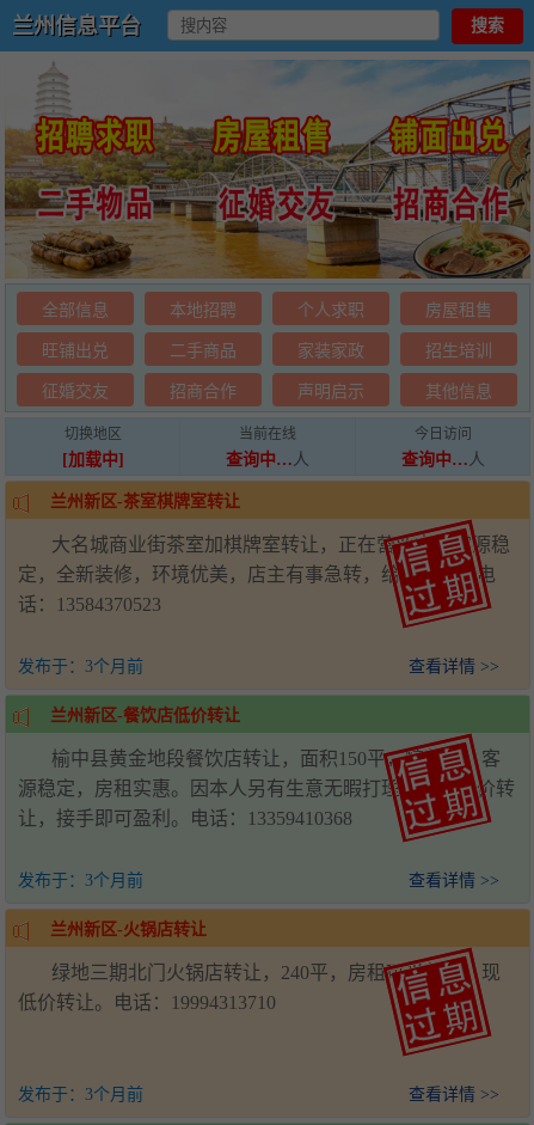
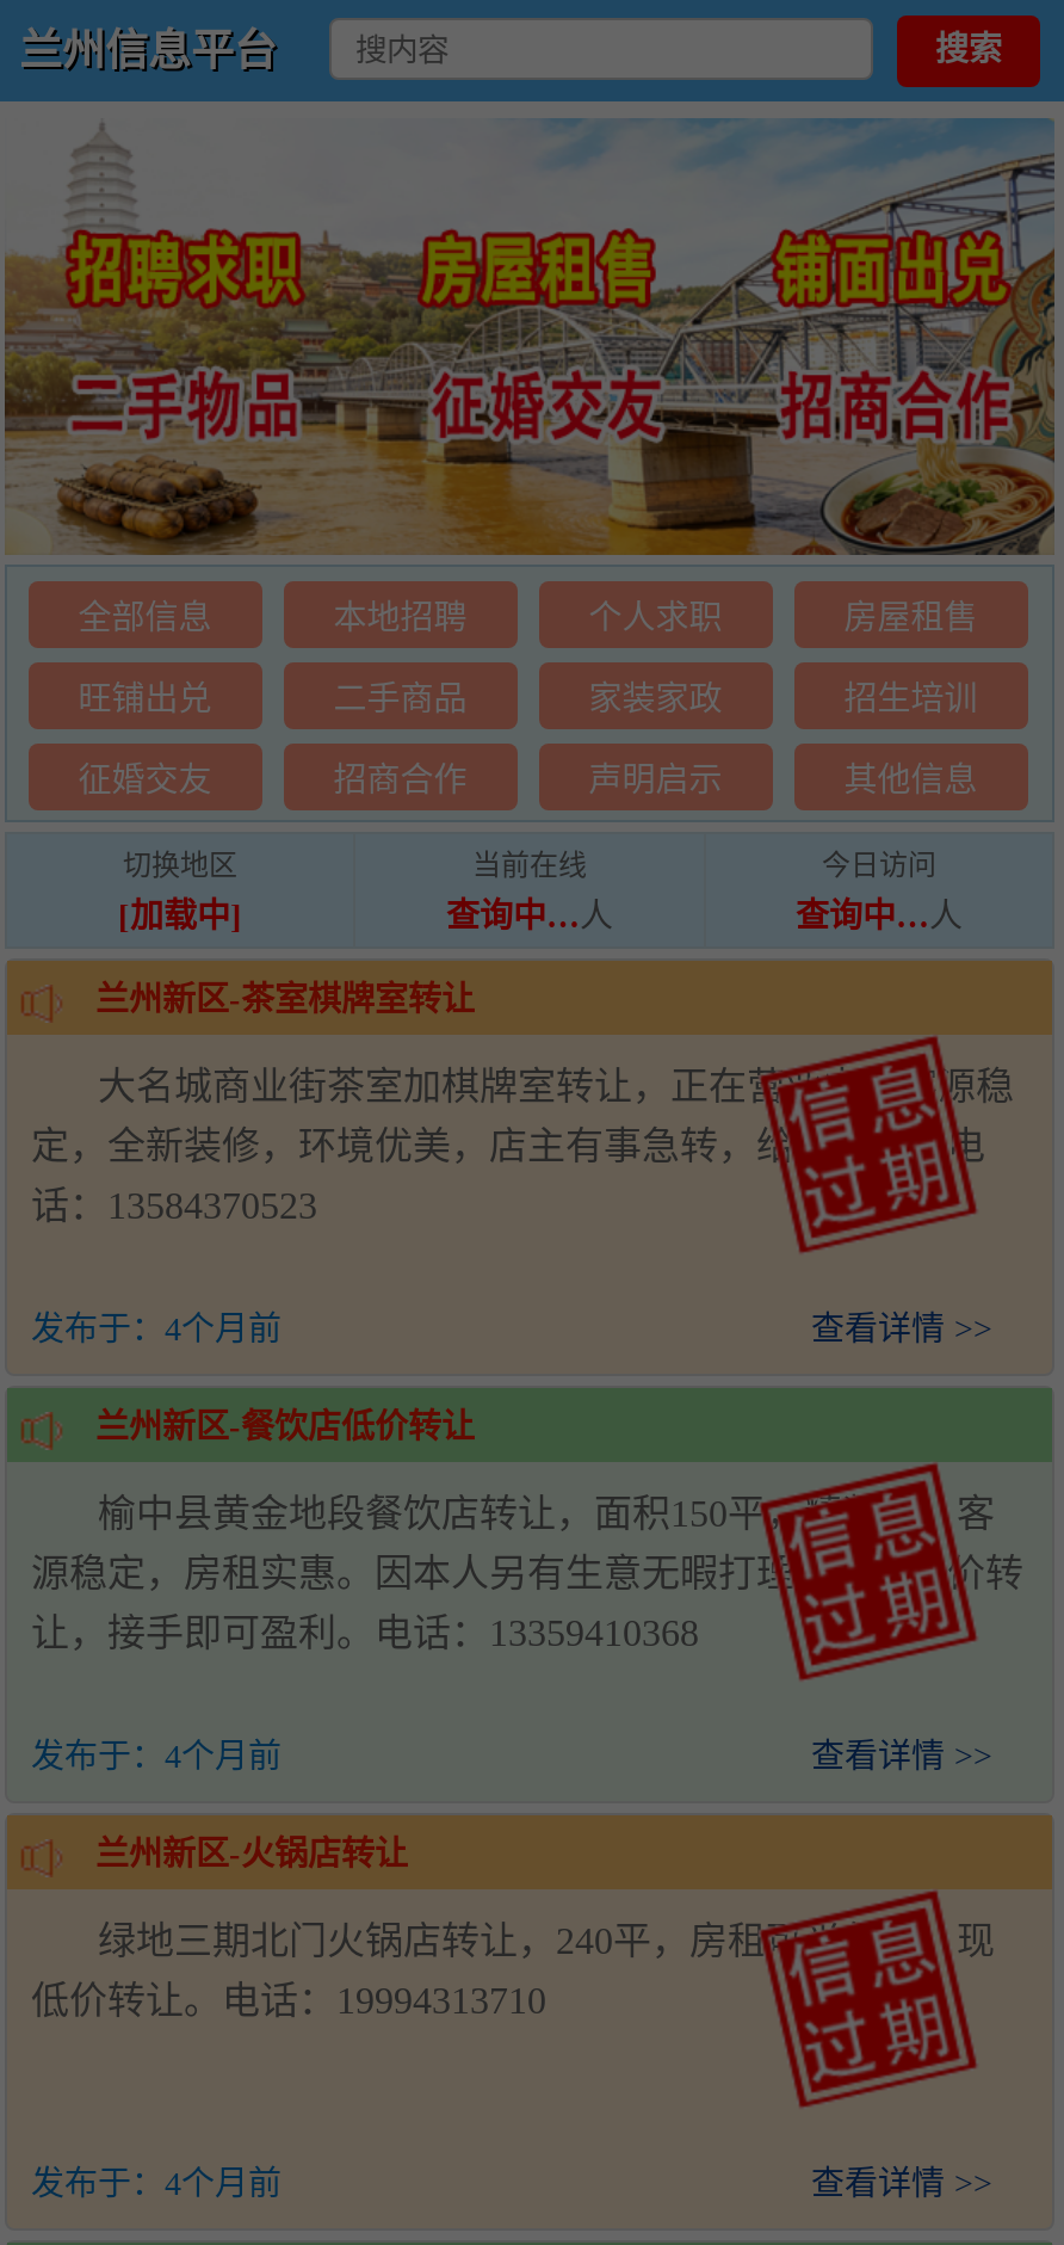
- 发布于：3个月前
+ 发布于：4个月前

- 发布于：3个月前
+ 发布于：4个月前

- 发布于：3个月前
+ 发布于：4个月前
